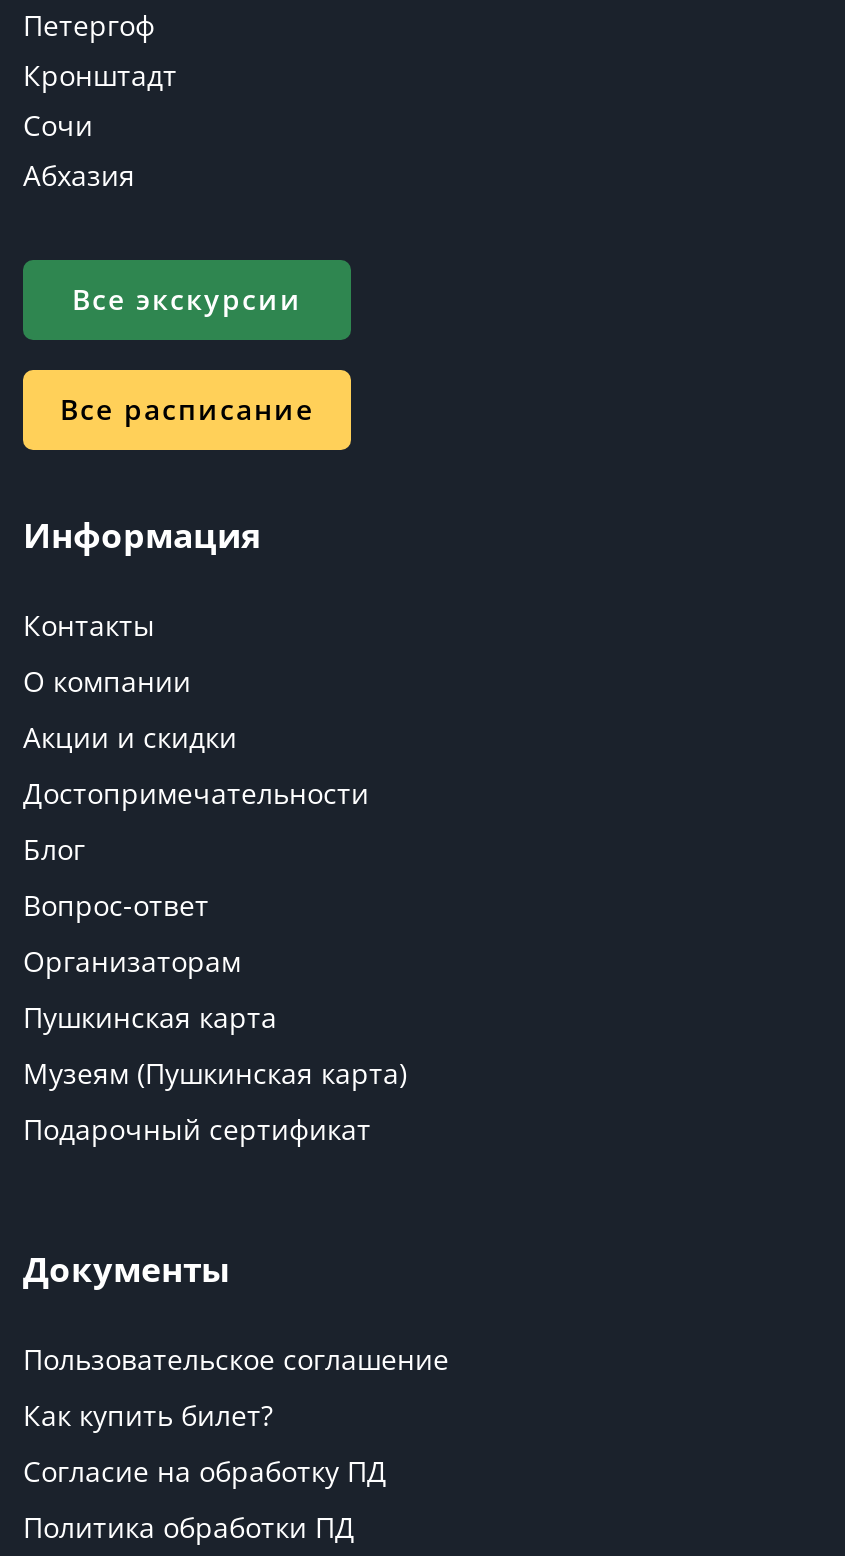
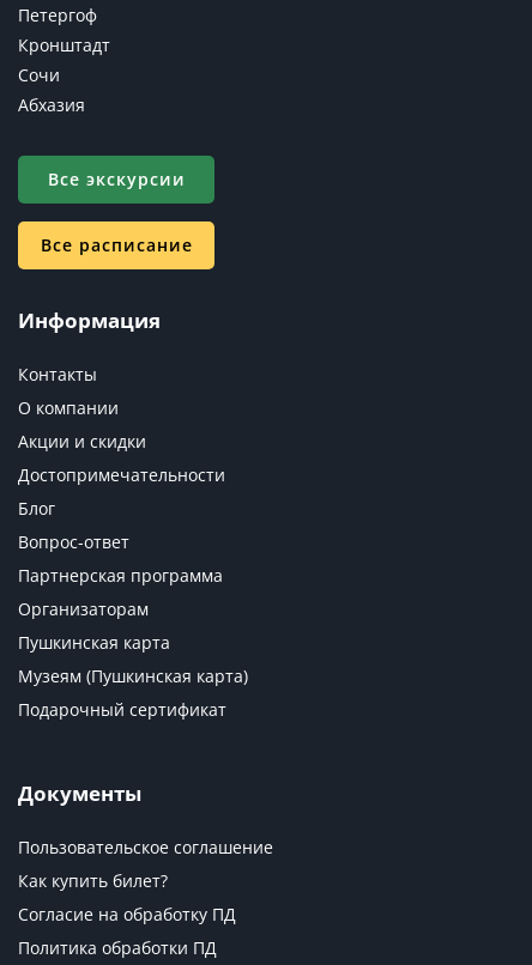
+ Партнерская программа
